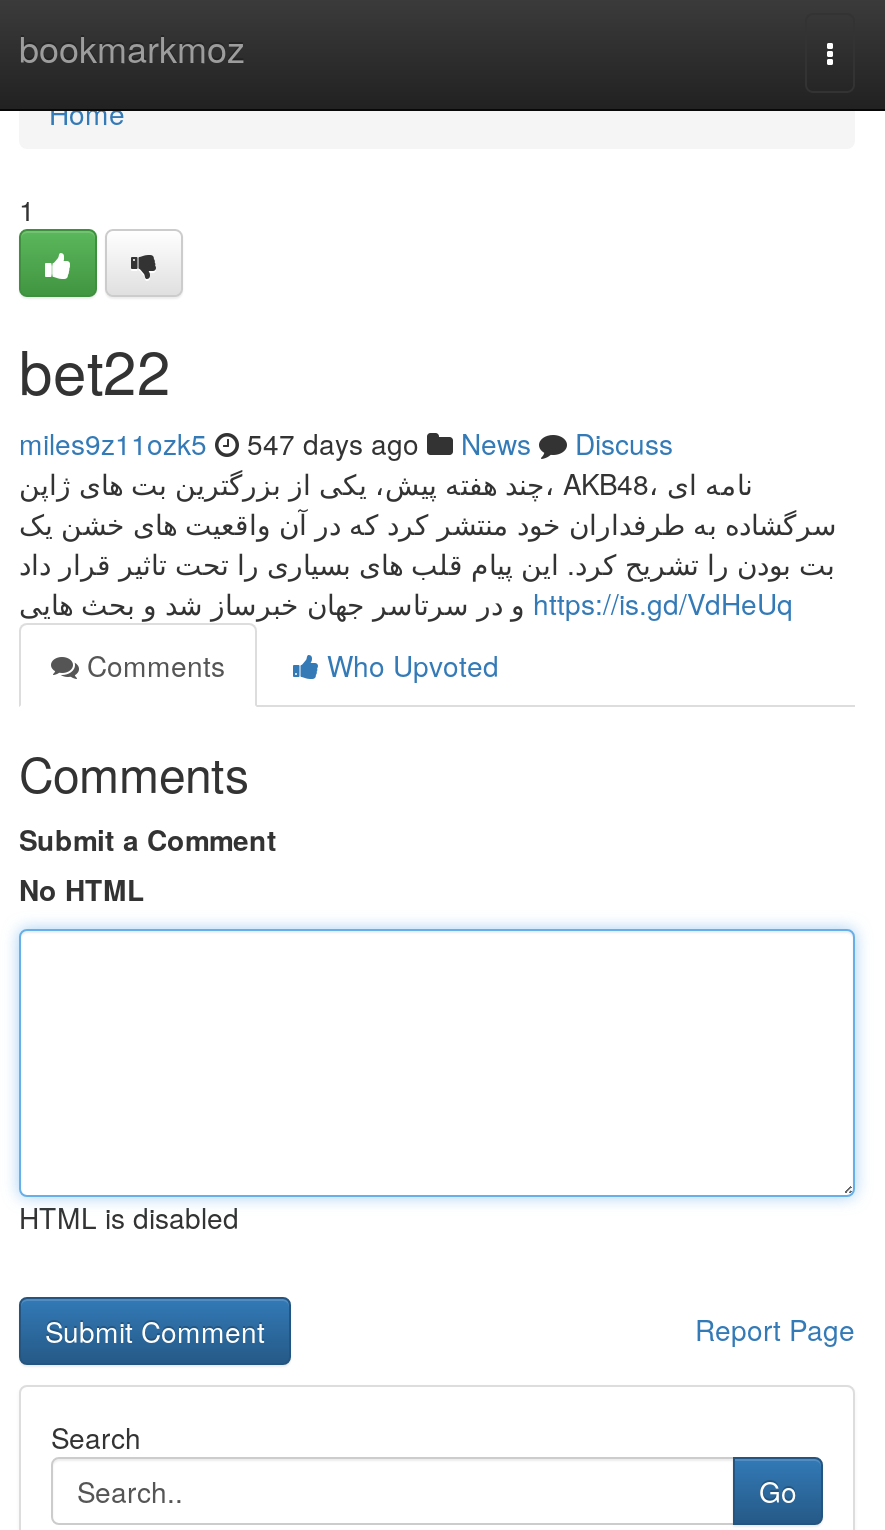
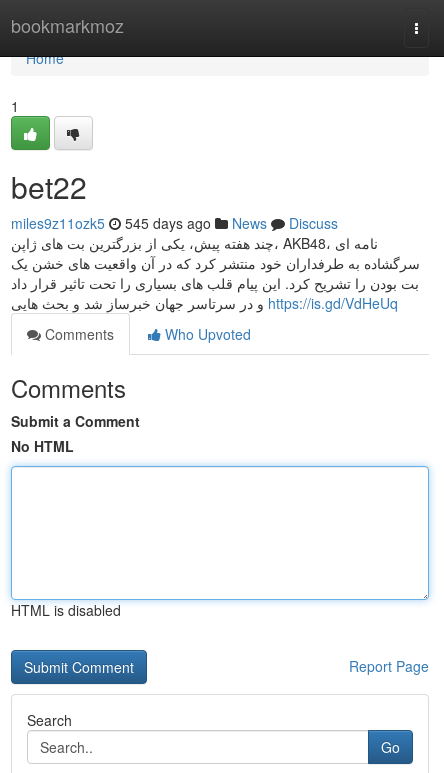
- miles9z11ozk5 547 days ago News Discuss
+ miles9z11ozk5 545 days ago News Discuss
